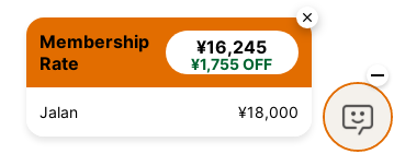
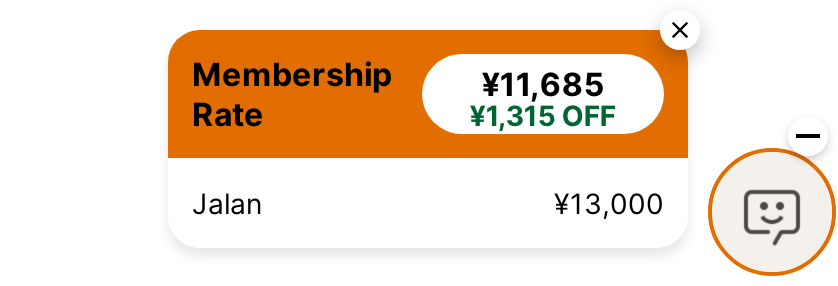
- ¥16,245
+ ¥11,685

- ¥1,755 OFF
+ ¥1,315 OFF

- ¥18,000
+ ¥13,000
